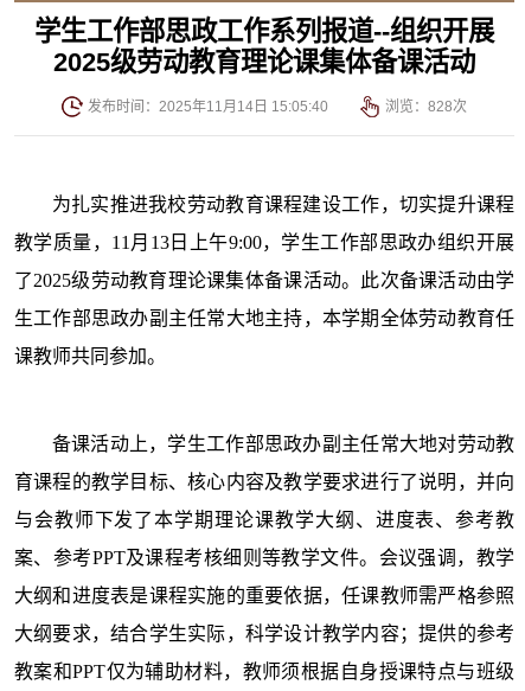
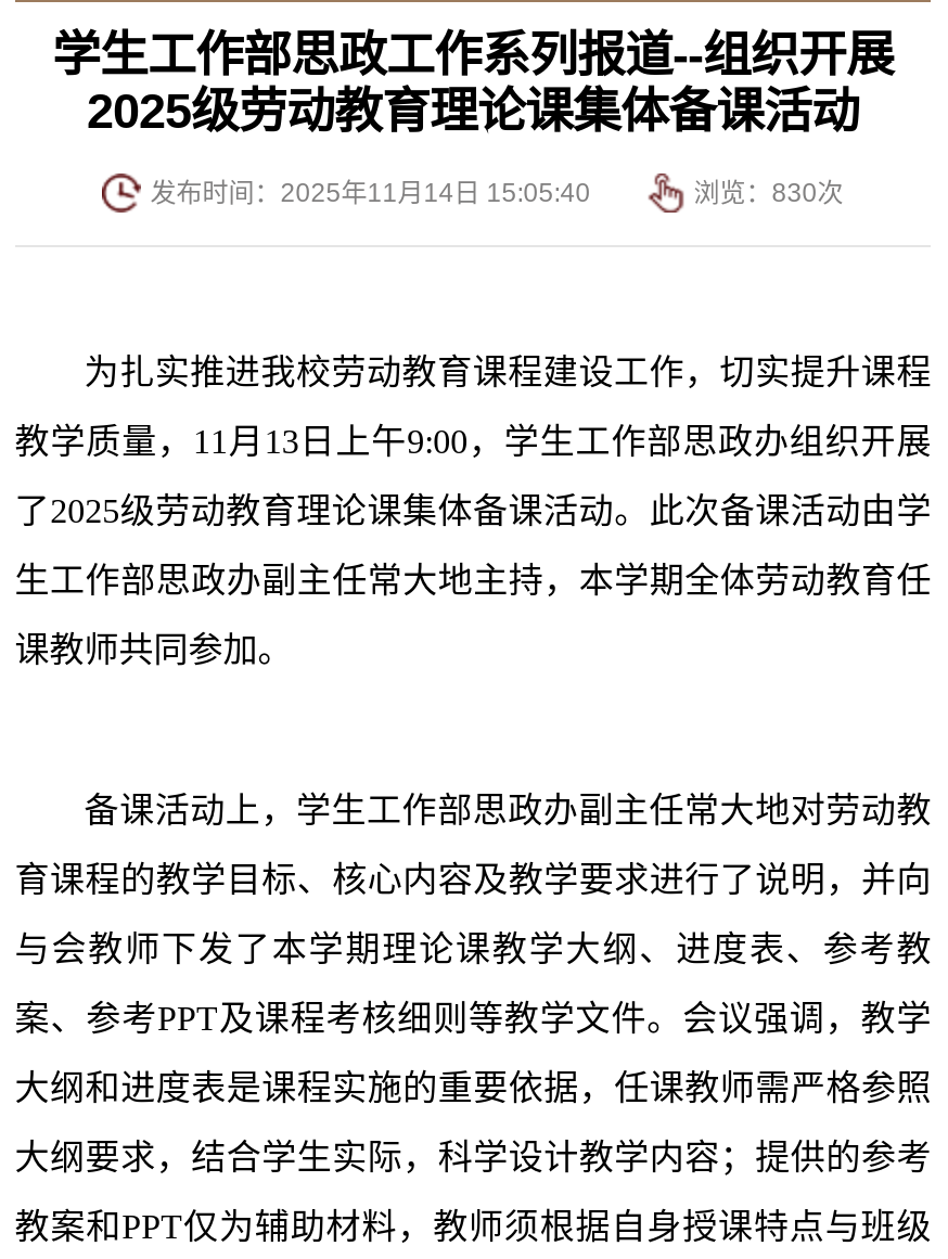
- 浏览：828次
+ 浏览：830次
